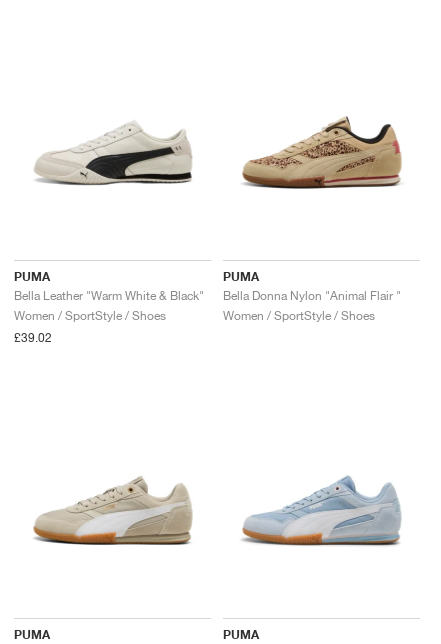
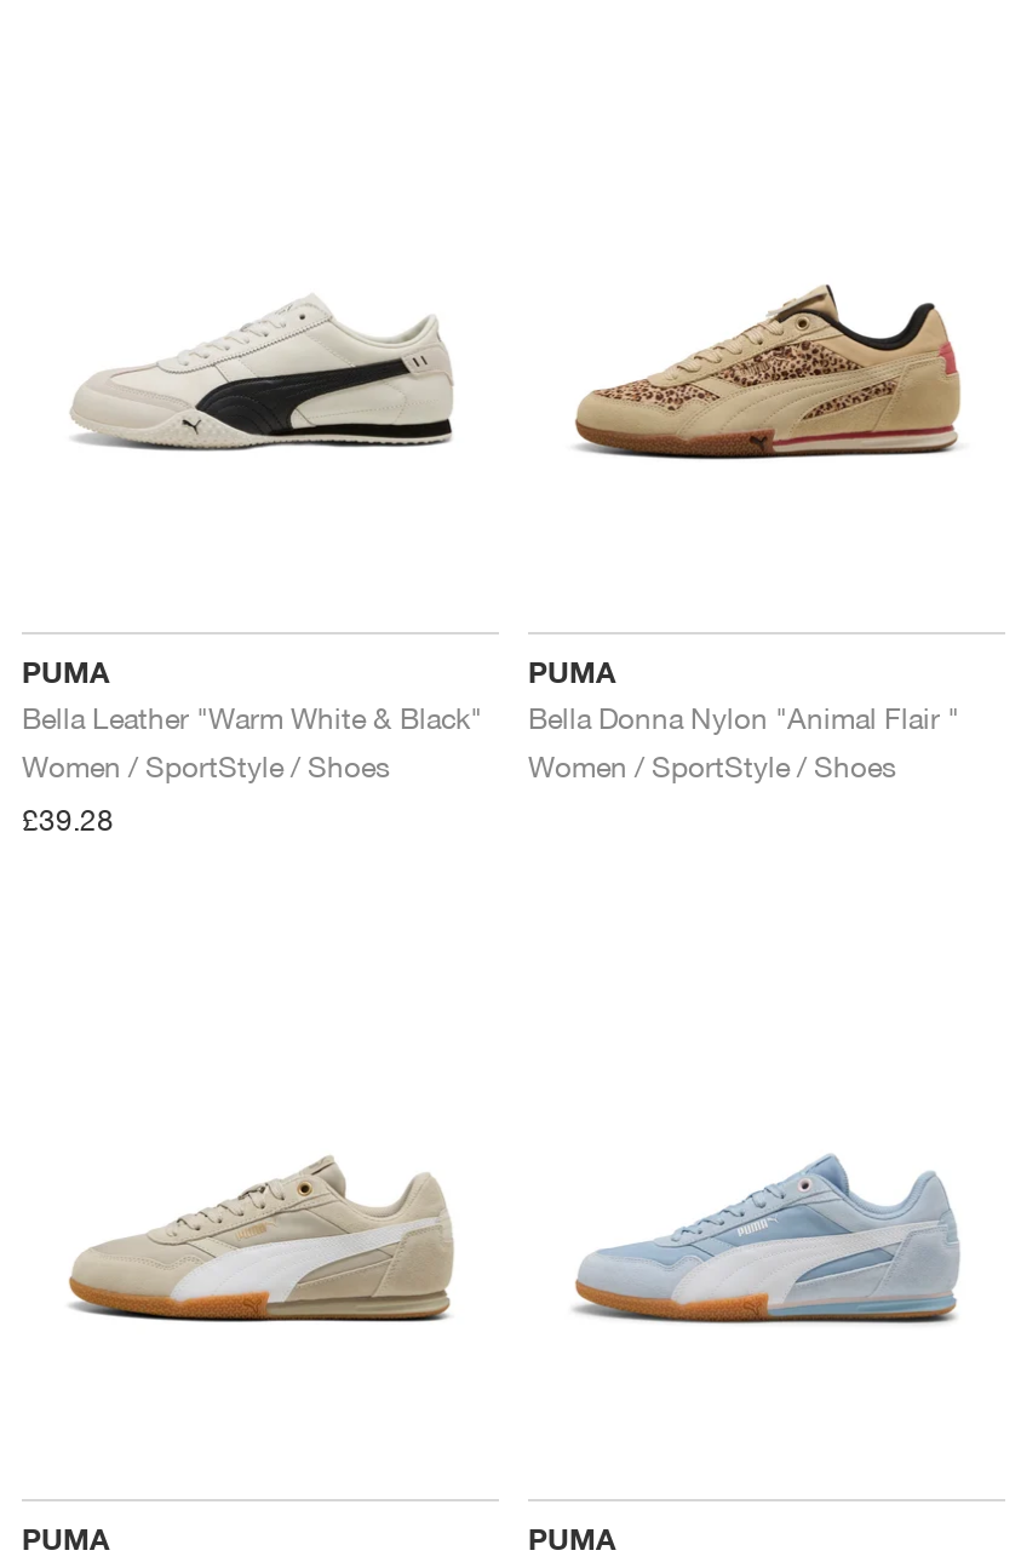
- £39.02
+ £39.28
